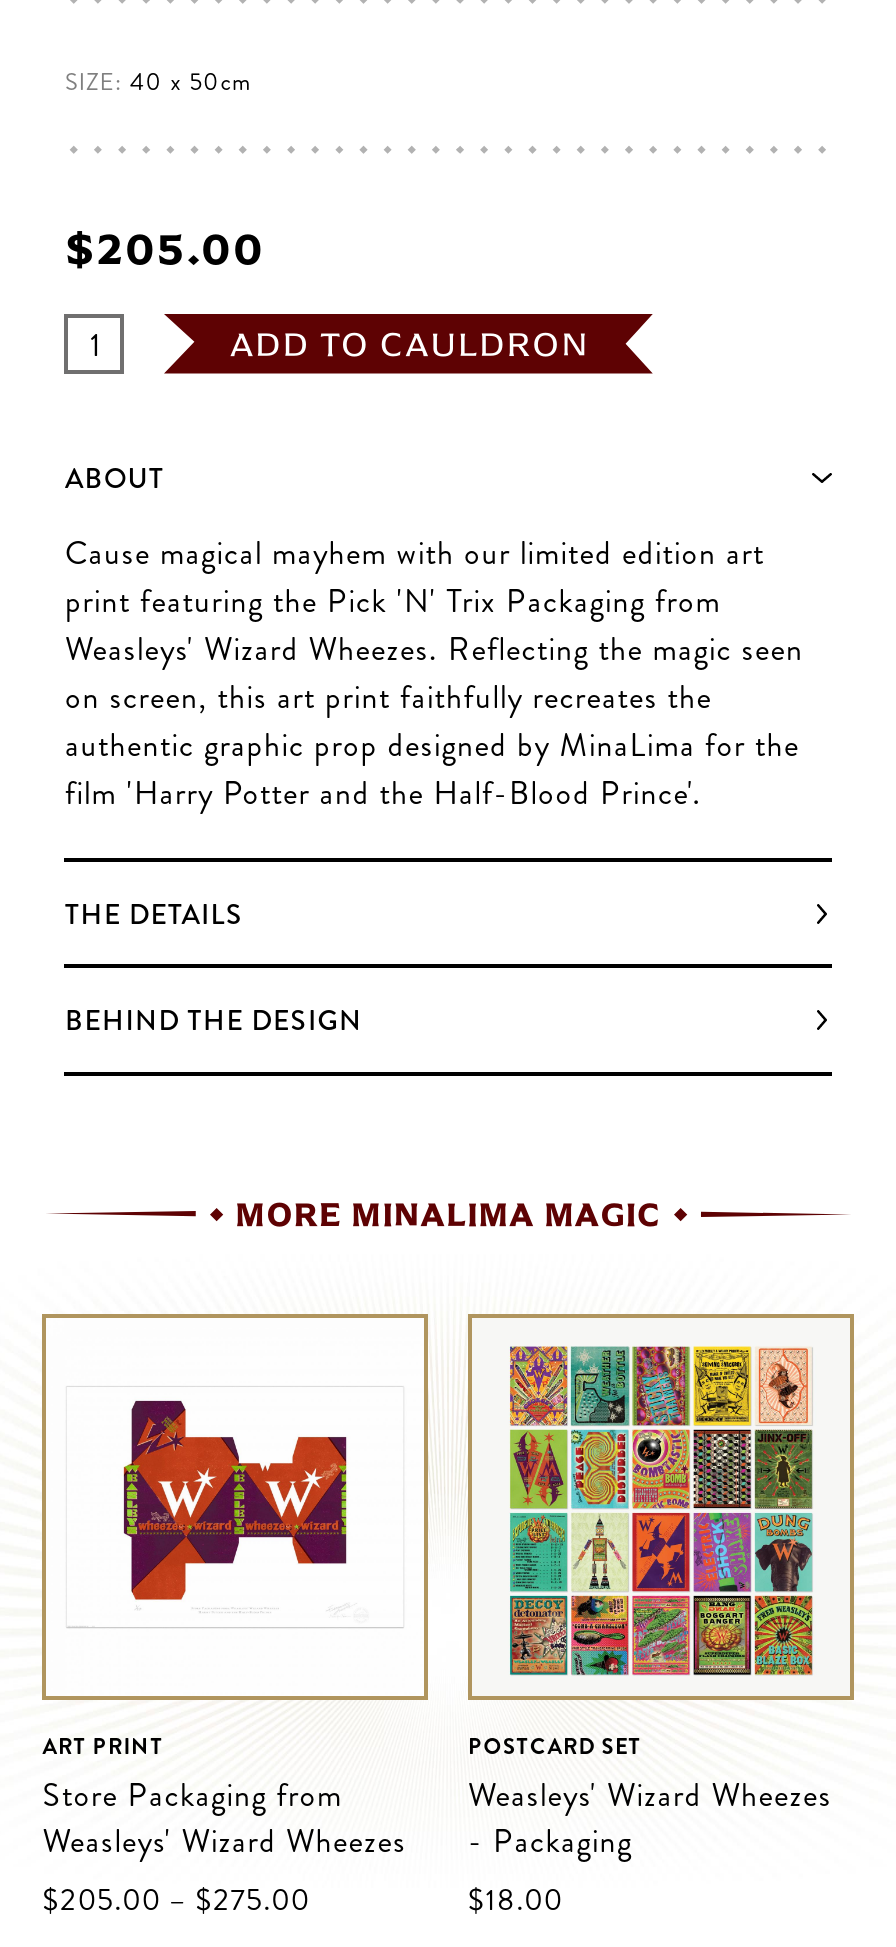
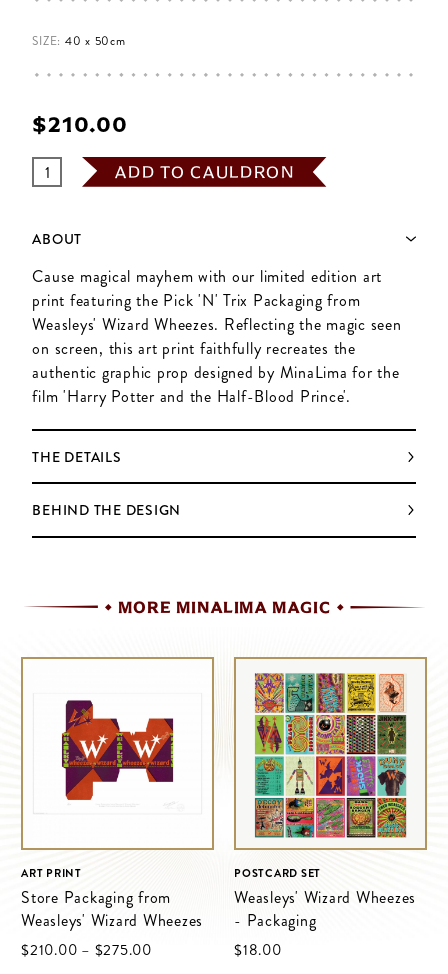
- $‌205.00
+ $‌210.00

- $‌205.00 – $‌275.00
+ $‌210.00 – $‌275.00
